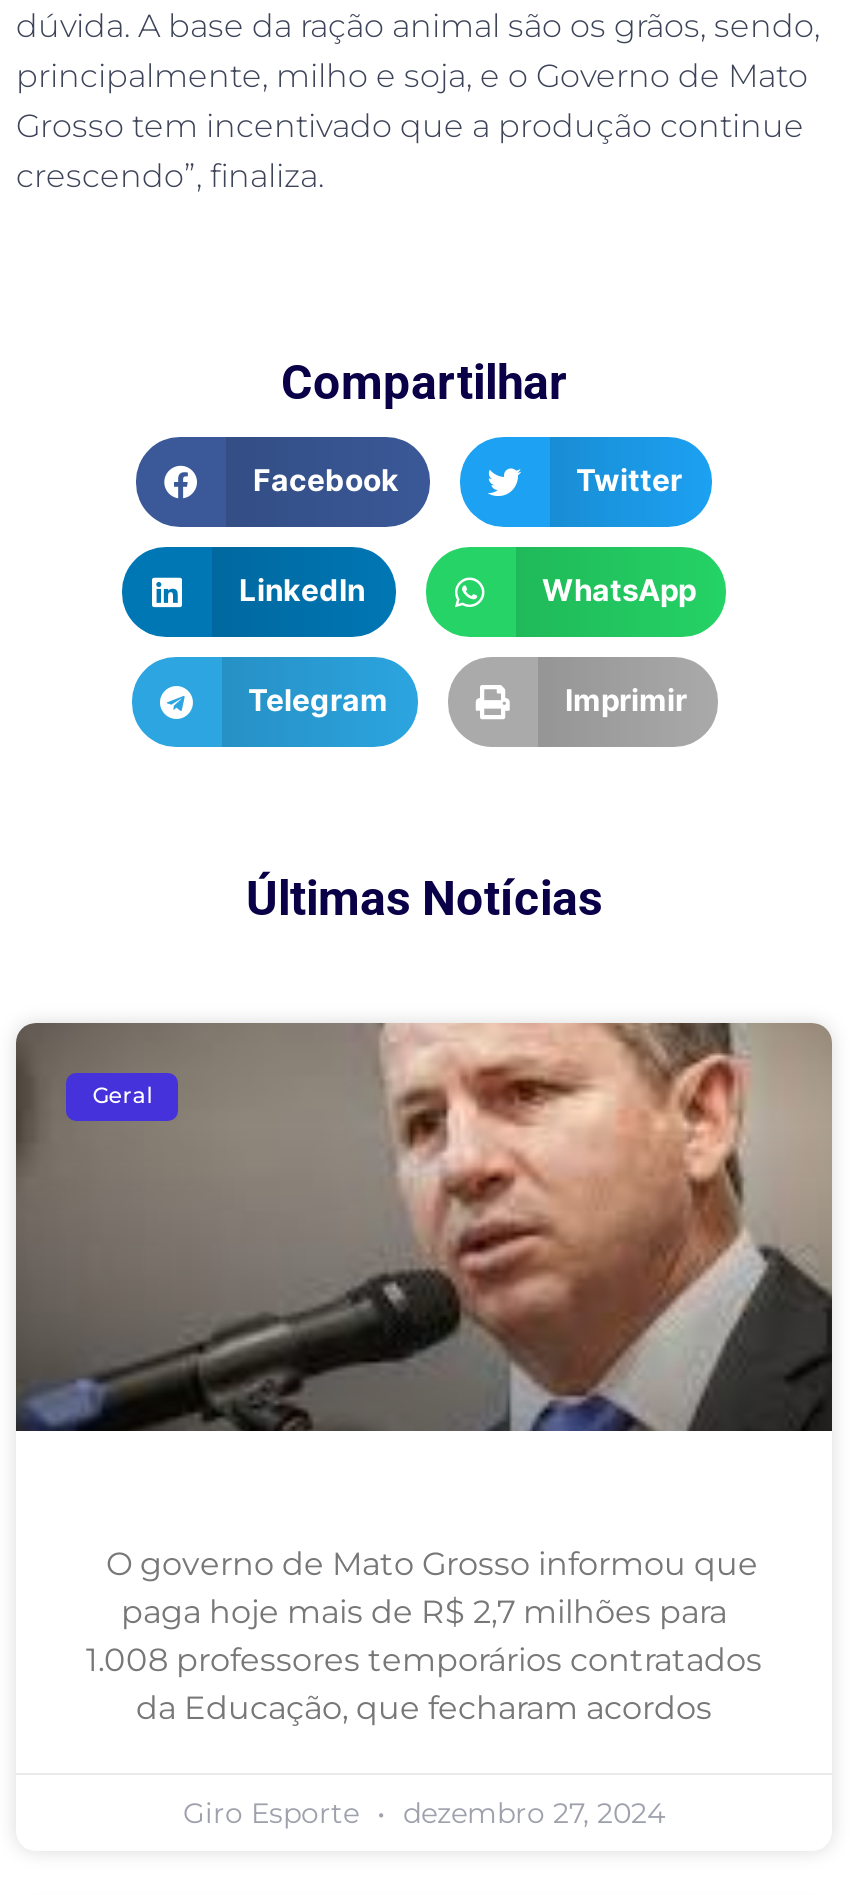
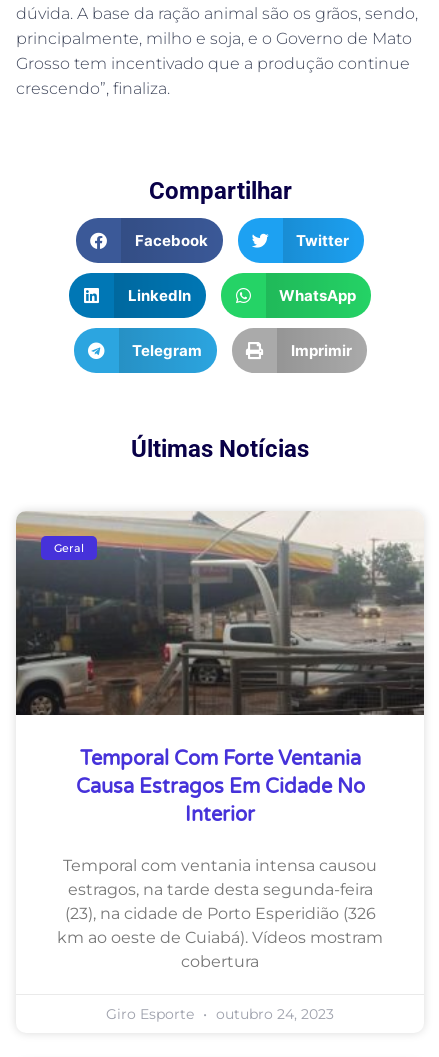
- [image]
+ [image]

- O governo de Mato Grosso informou que
- paga hoje mais de R$ 2,7 milhões para
- 1.008 professores temporários contratados
- da Educação, que fecharam acordos
+ Temporal Com Forte Ventania
+ Causa Estragos Em Cidade No
+ Interior
+ Temporal com ventania intensa causou
+ estragos, na tarde desta segunda-feira
+ (23), na cidade de Porto Esperidião (326
+ km ao oeste de Cuiabá). Vídeos mostram
+ cobertura

- Giro Esporte dezembro 27, 2024
+ Giro Esporte outubro 24, 2023
